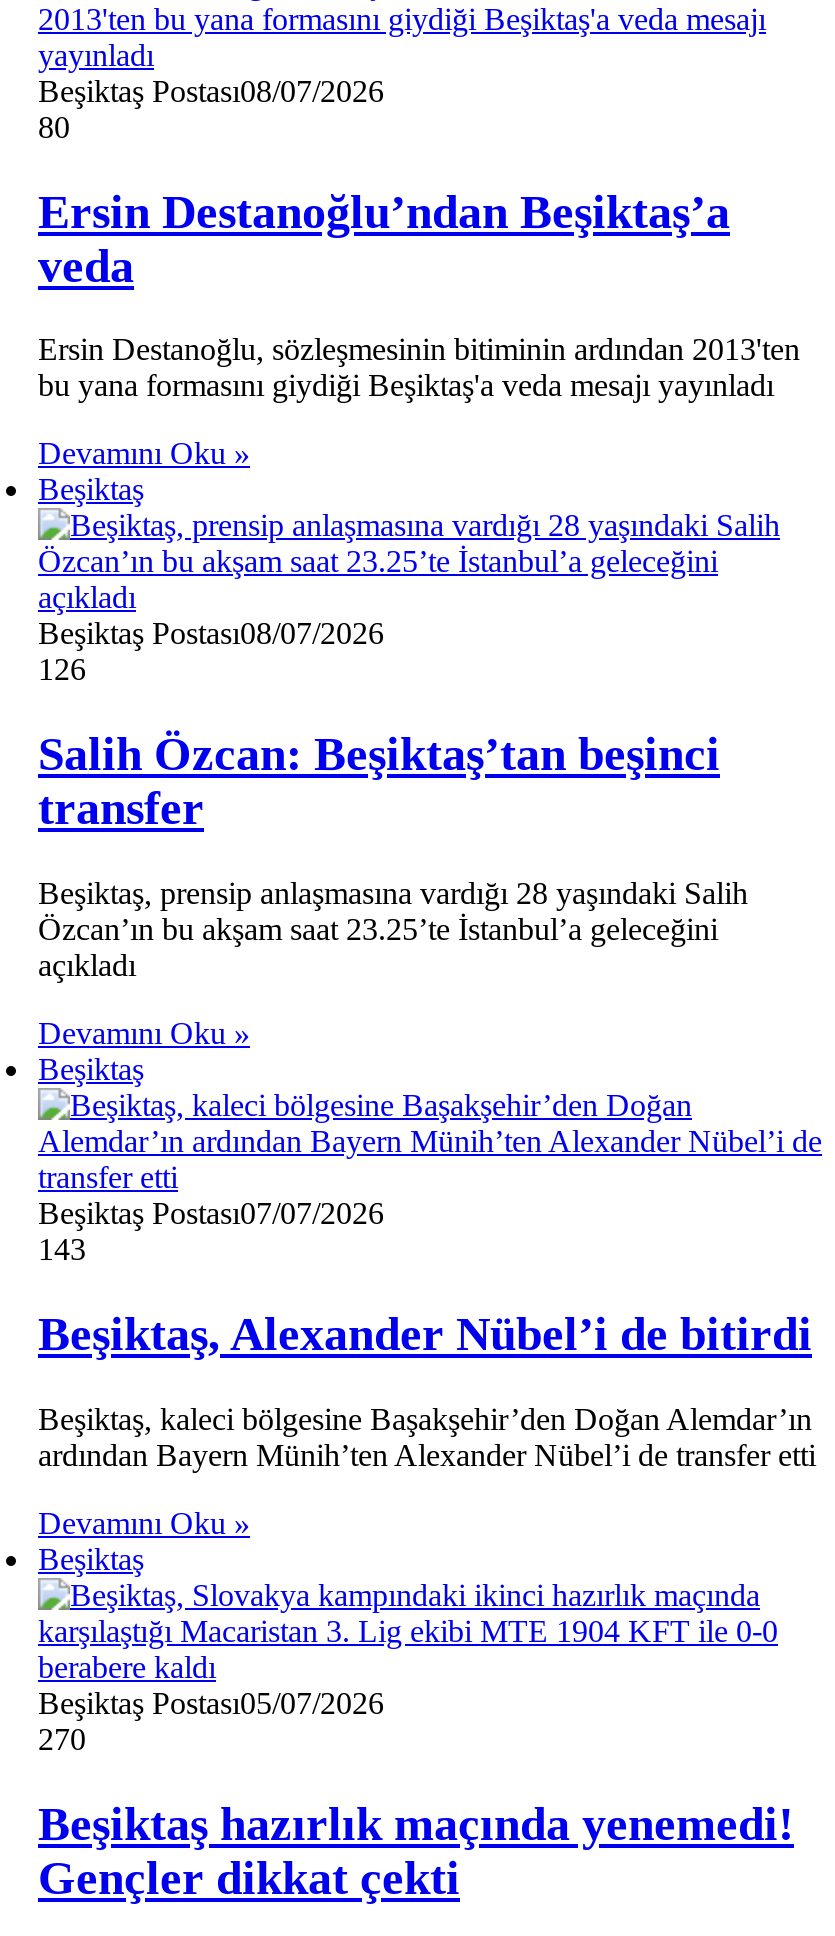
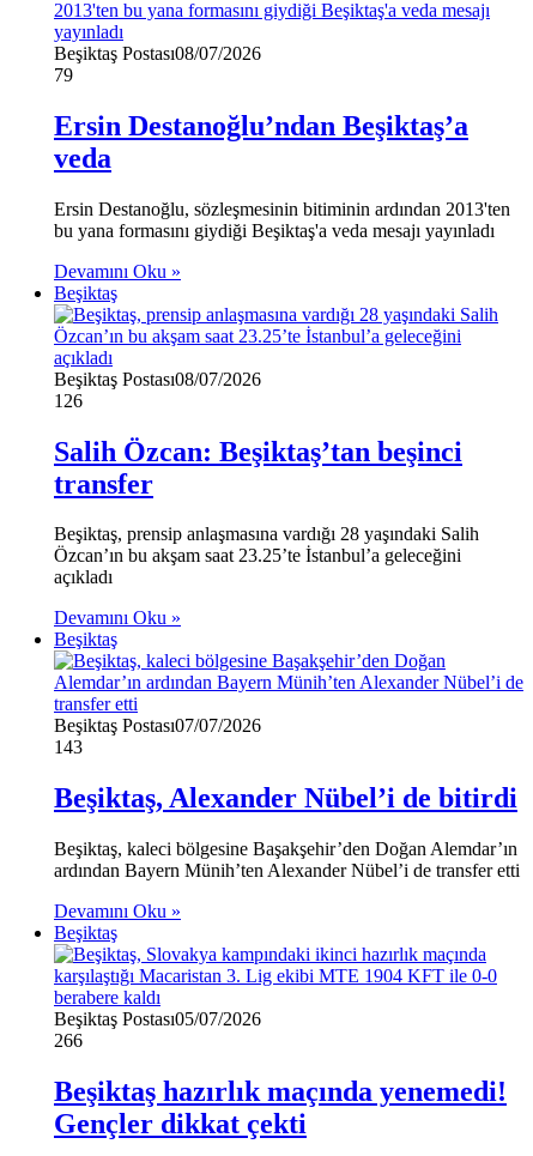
- 80
+ 79

- 270
+ 266
